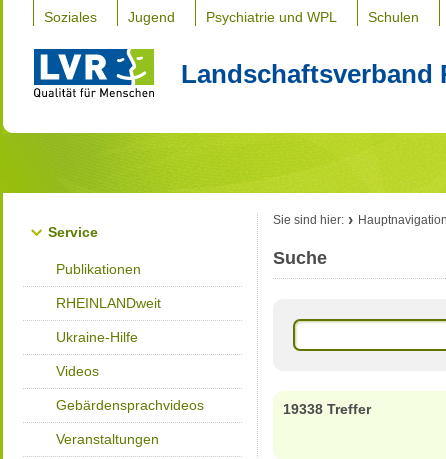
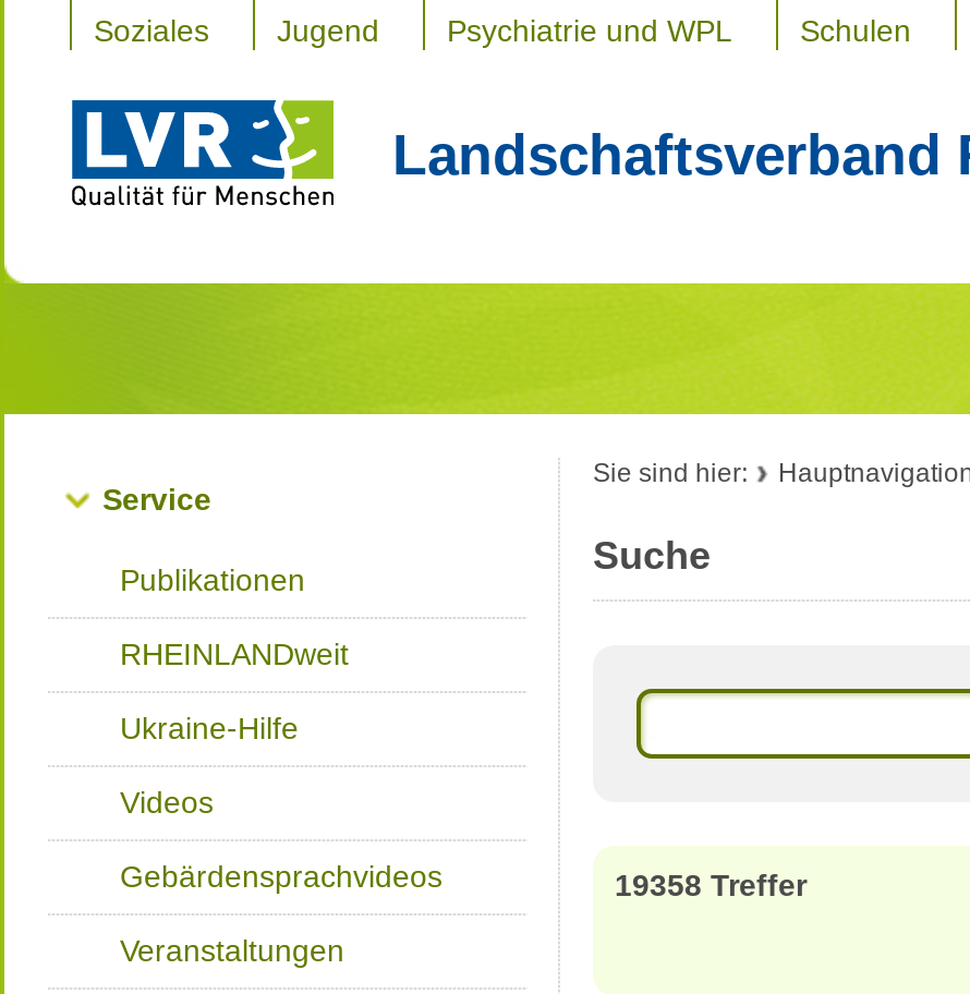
- 19338 Treffer
+ 19358 Treffer
